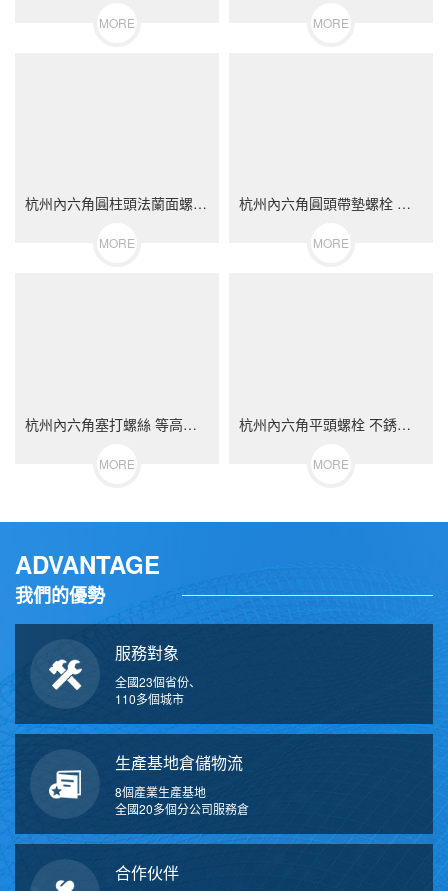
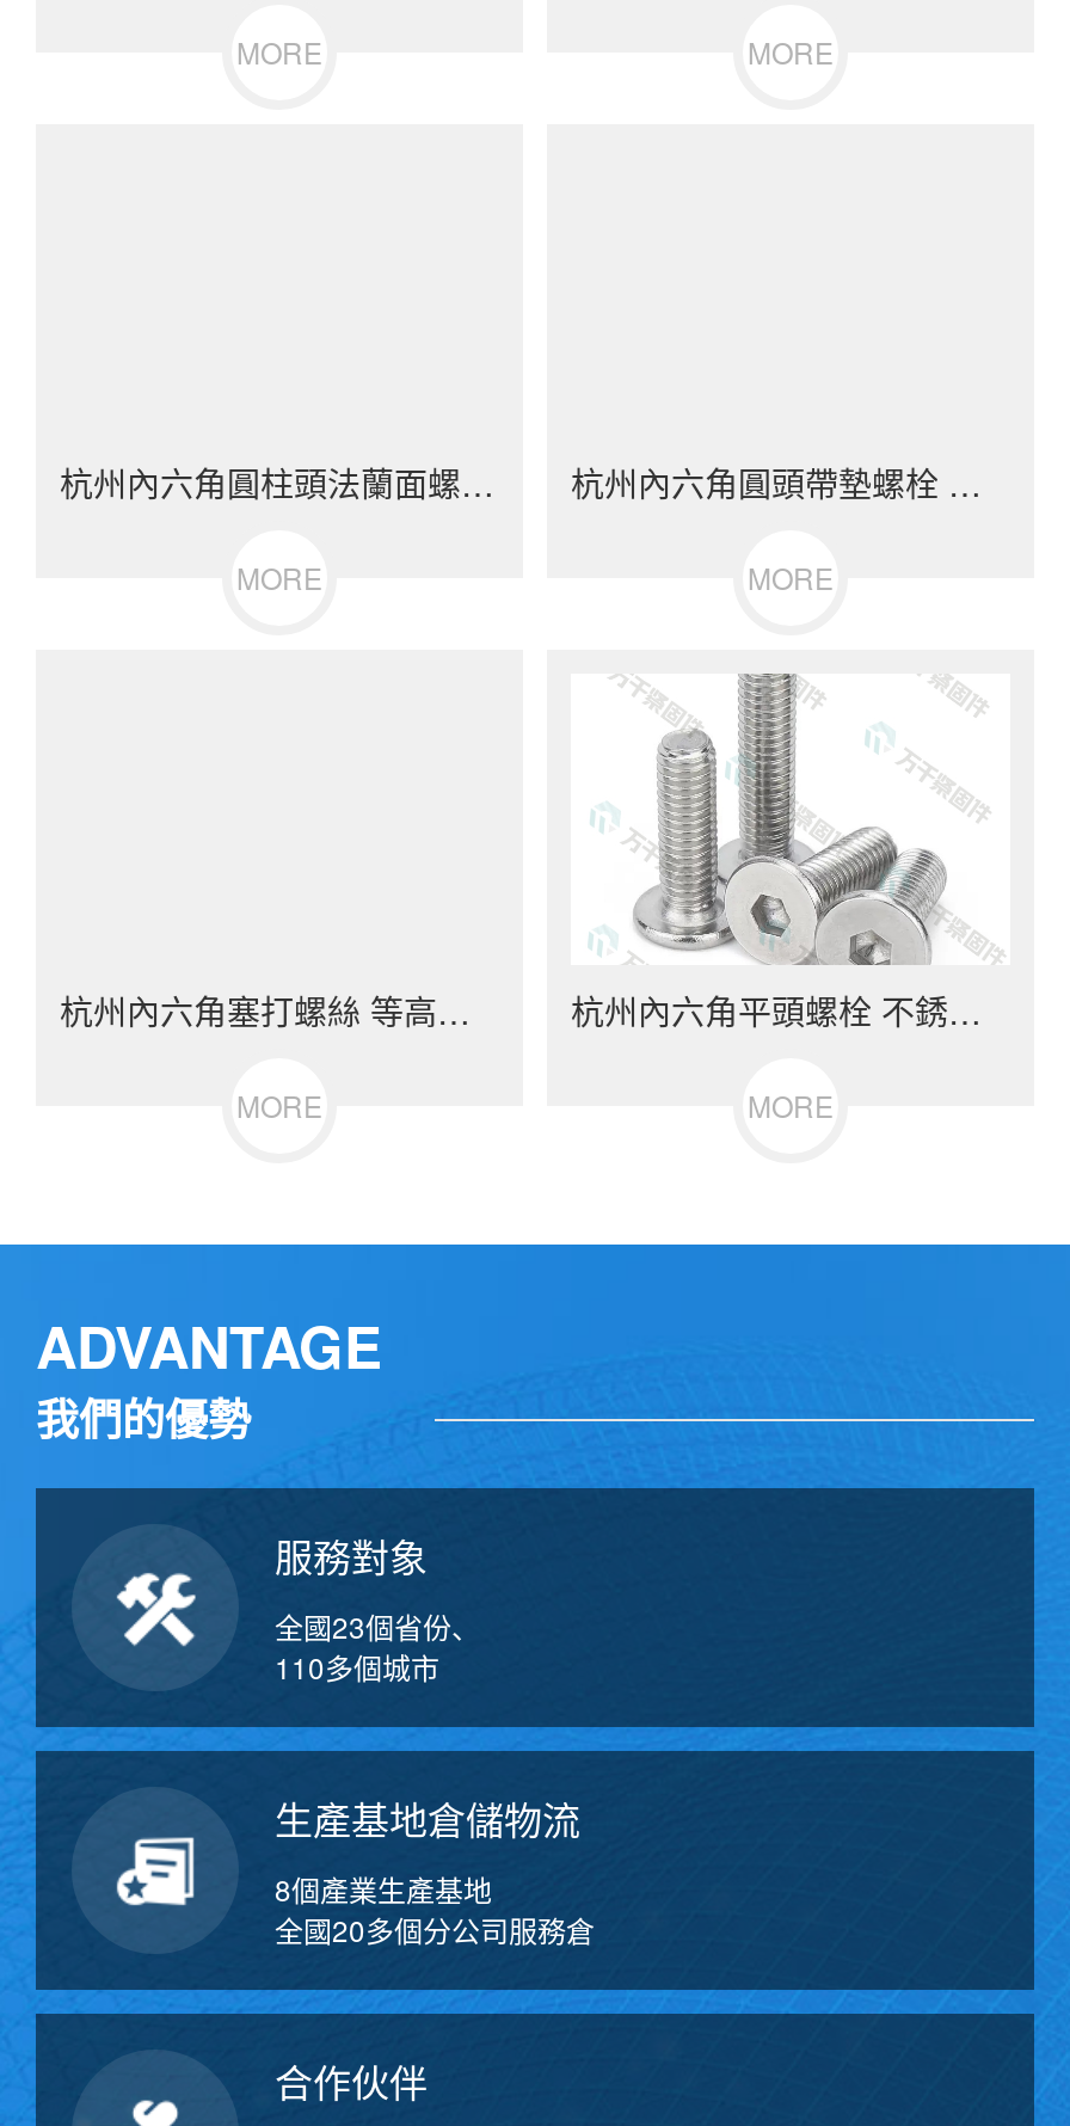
+ [image]
